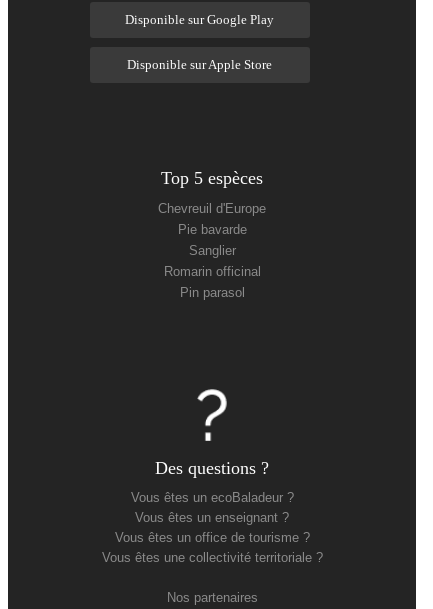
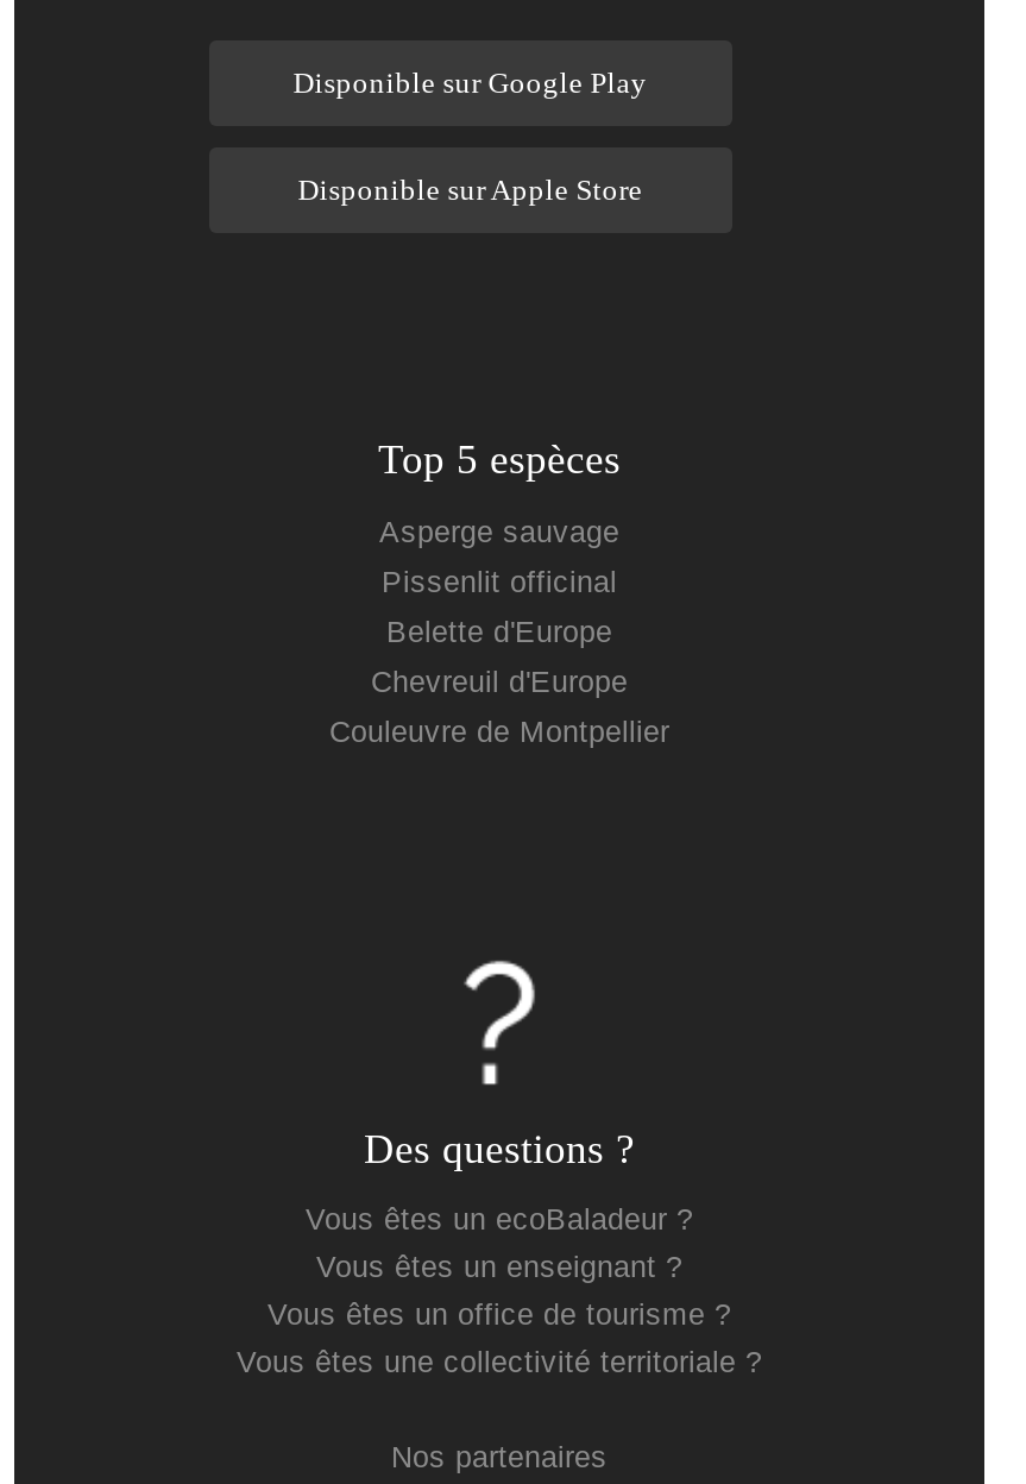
+ Asperge sauvage
+ Pissenlit officinal
+ Belette d'Europe

moved down: Chevreuil d'Europe

- Pie bavarde
- Sanglier
- Romarin officinal
- Pin parasol
+ Couleuvre de Montpellier
